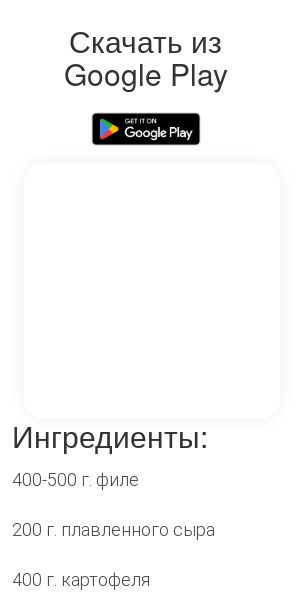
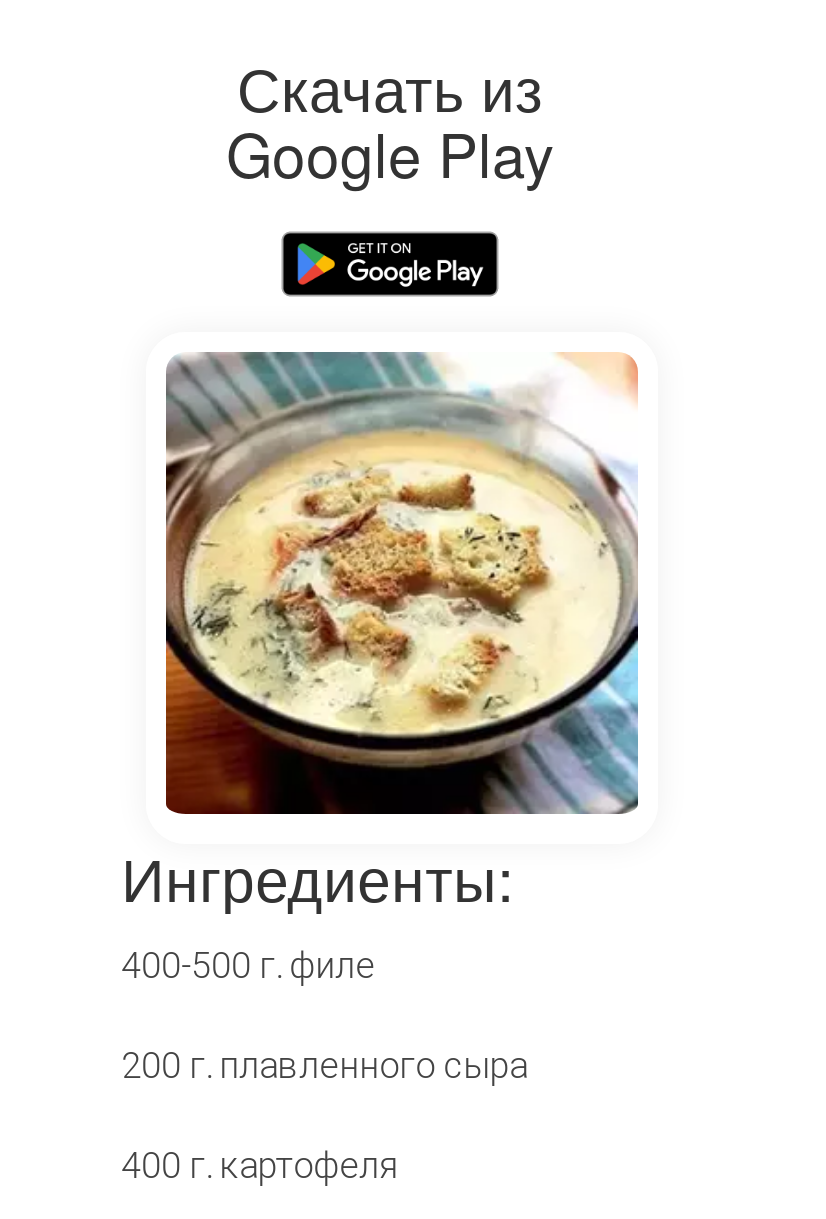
+ [image]
